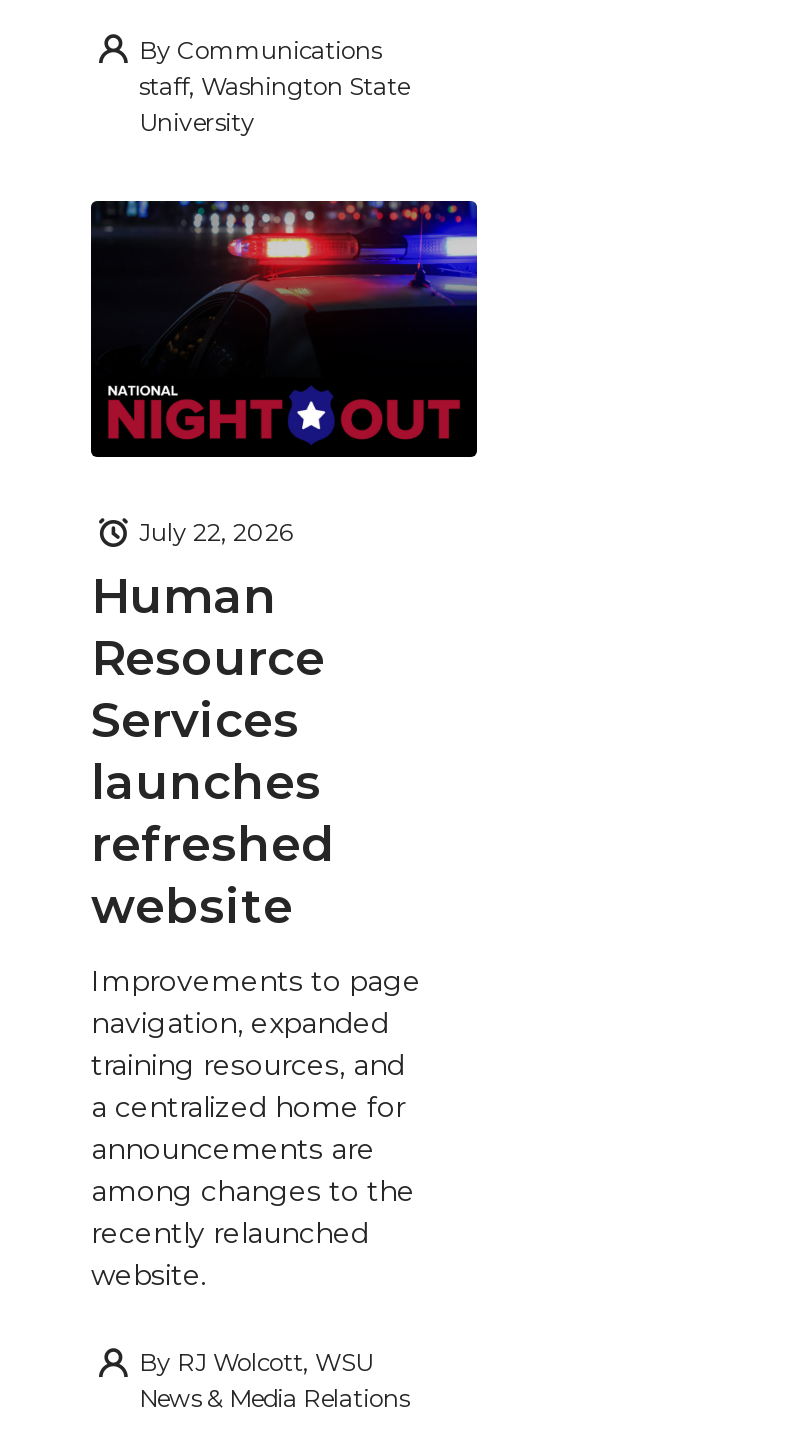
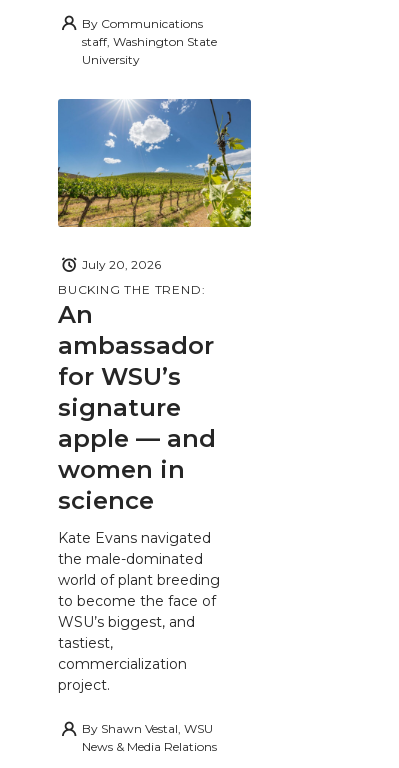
- [image]
- July 22, 2026
+ [image]
+ July 20, 2026

- Human
- Resource
- Services
- launches
- refreshed
- website
+ BUCKING THE TREND:
+ An
+ ambassador
+ for WSU’s
+ signature
+ apple — and
+ women in
+ science

- Improvements to page
- navigation, expanded
- training resources, and
- a centralized home for
- announcements are
- among changes to the
- recently relaunched
- website.
+ Kate Evans navigated
+ the male-dominated
+ world of plant breeding
+ to become the face of
+ WSU’s biggest, and
+ tastiest,
+ commercialization
+ project.

- By RJ Wolcott, WSU
+ By Shawn Vestal, WSU
